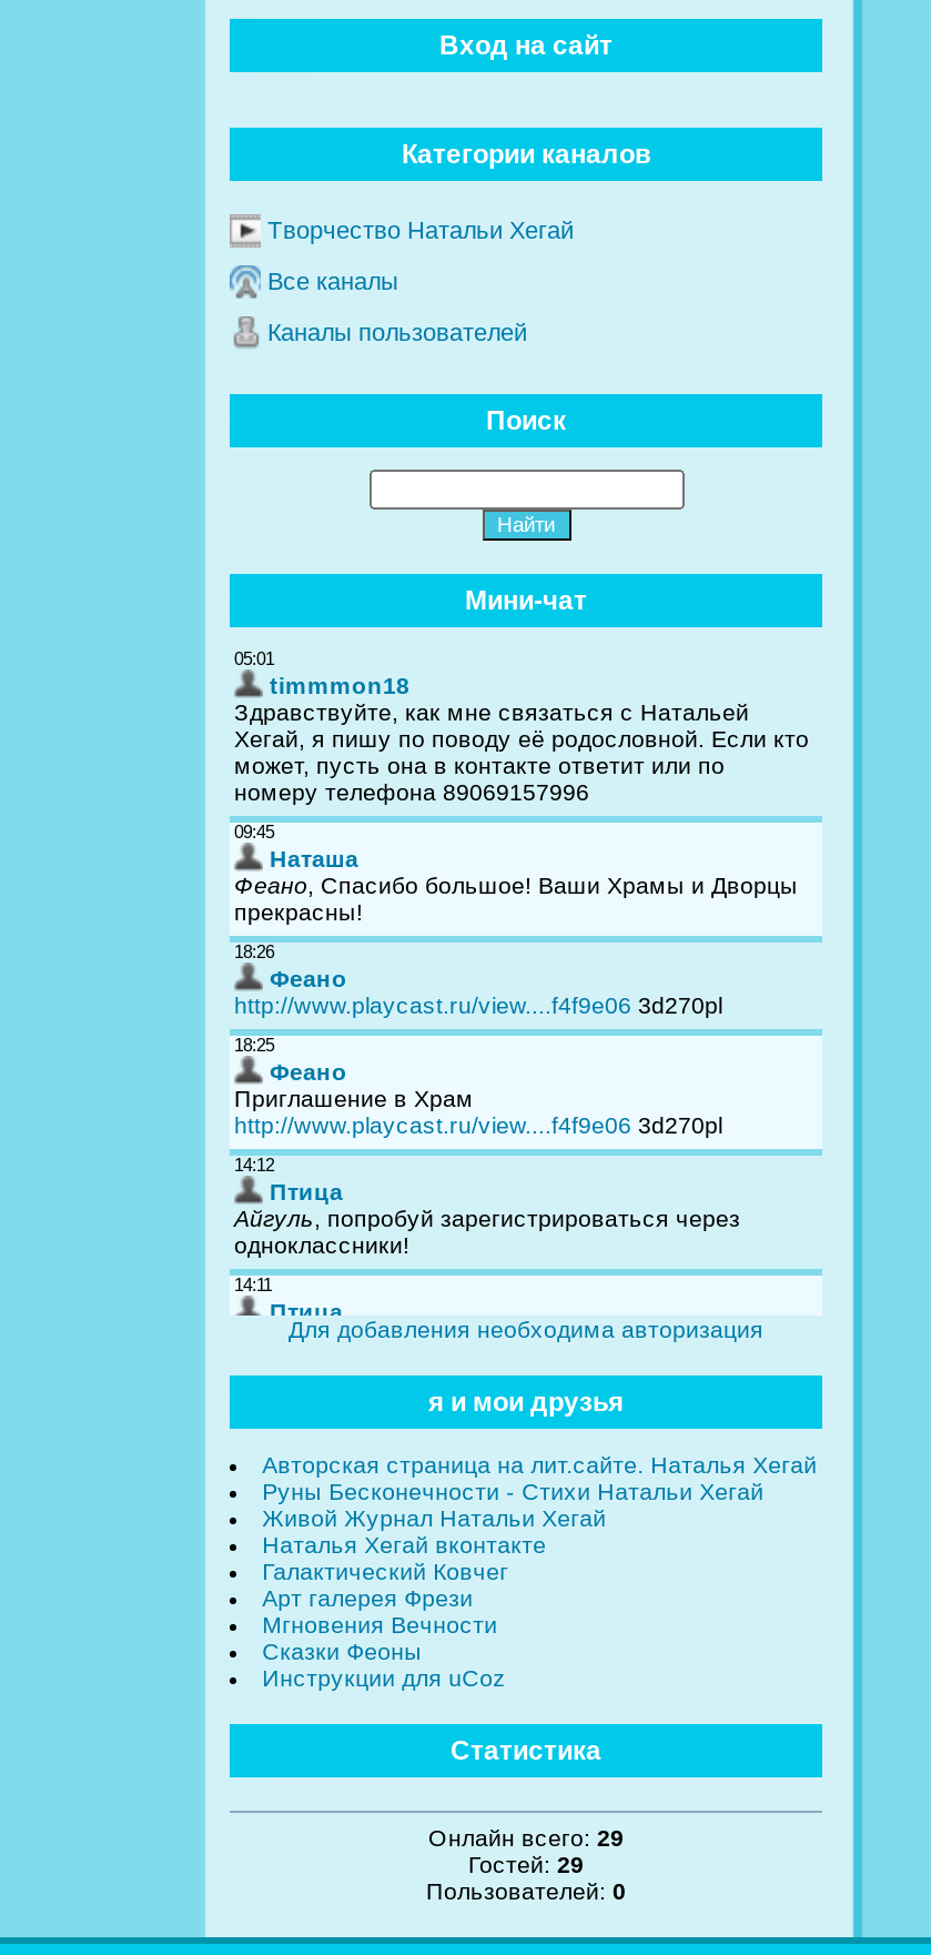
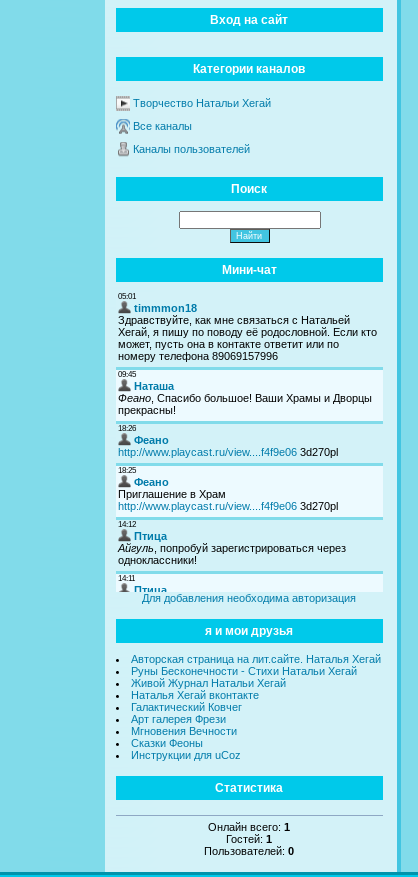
- Онлайн всего: 29
+ Онлайн всего: 1

- Гостей: 29
+ Гостей: 1
